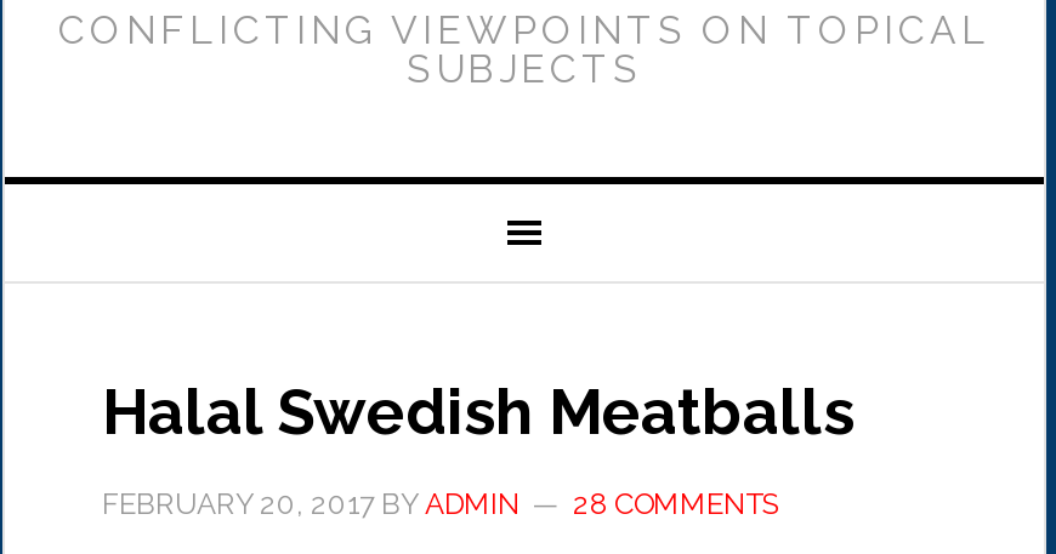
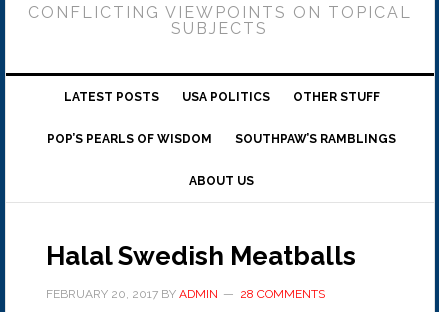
+ LATEST POSTS
+ USA POLITICS
+ OTHER STUFF
+ POP’S PEARLS OF WISDOM
+ SOUTHPAW’S RAMBLINGS
+ ABOUT US
